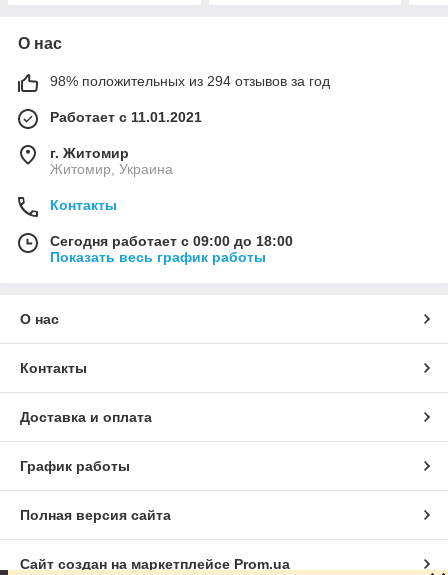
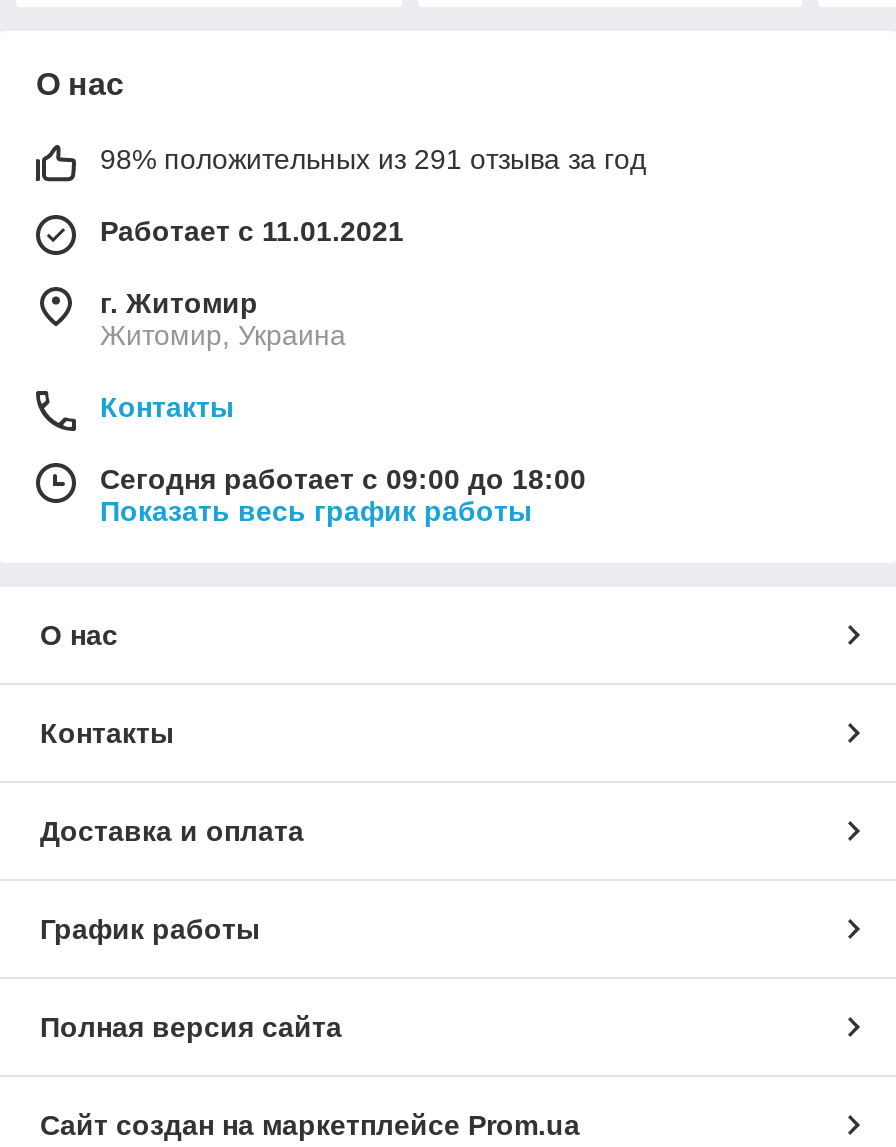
- 98% положительных из 294 отзывов за год
+ 98% положительных из 291 отзыва за год
